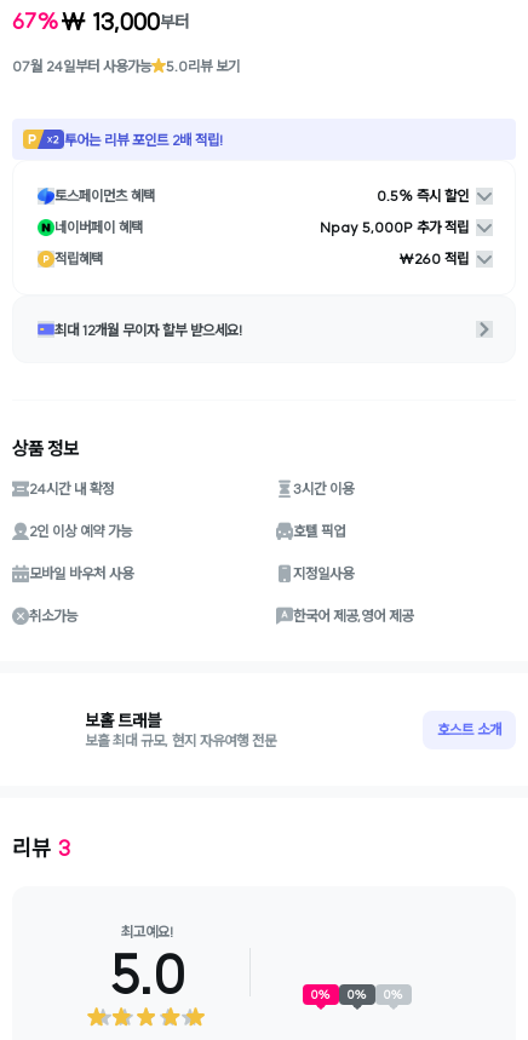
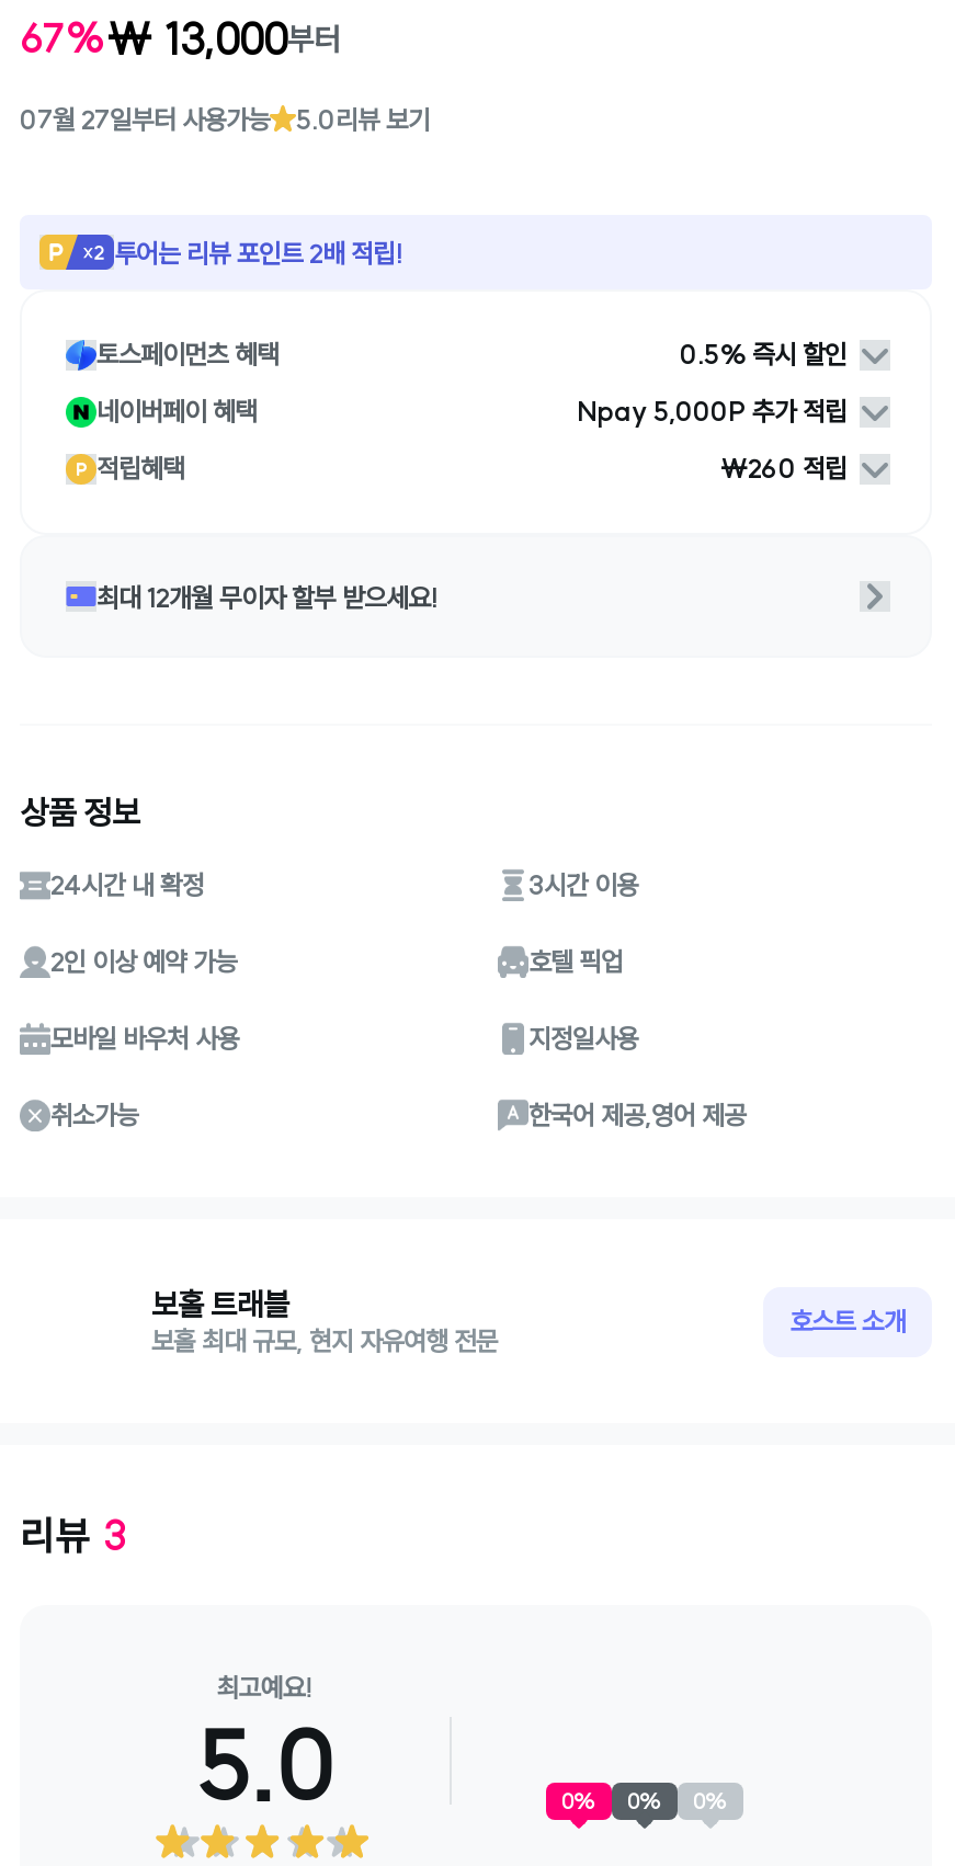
- 07월 24일부터 사용가능
+ 07월 27일부터 사용가능
